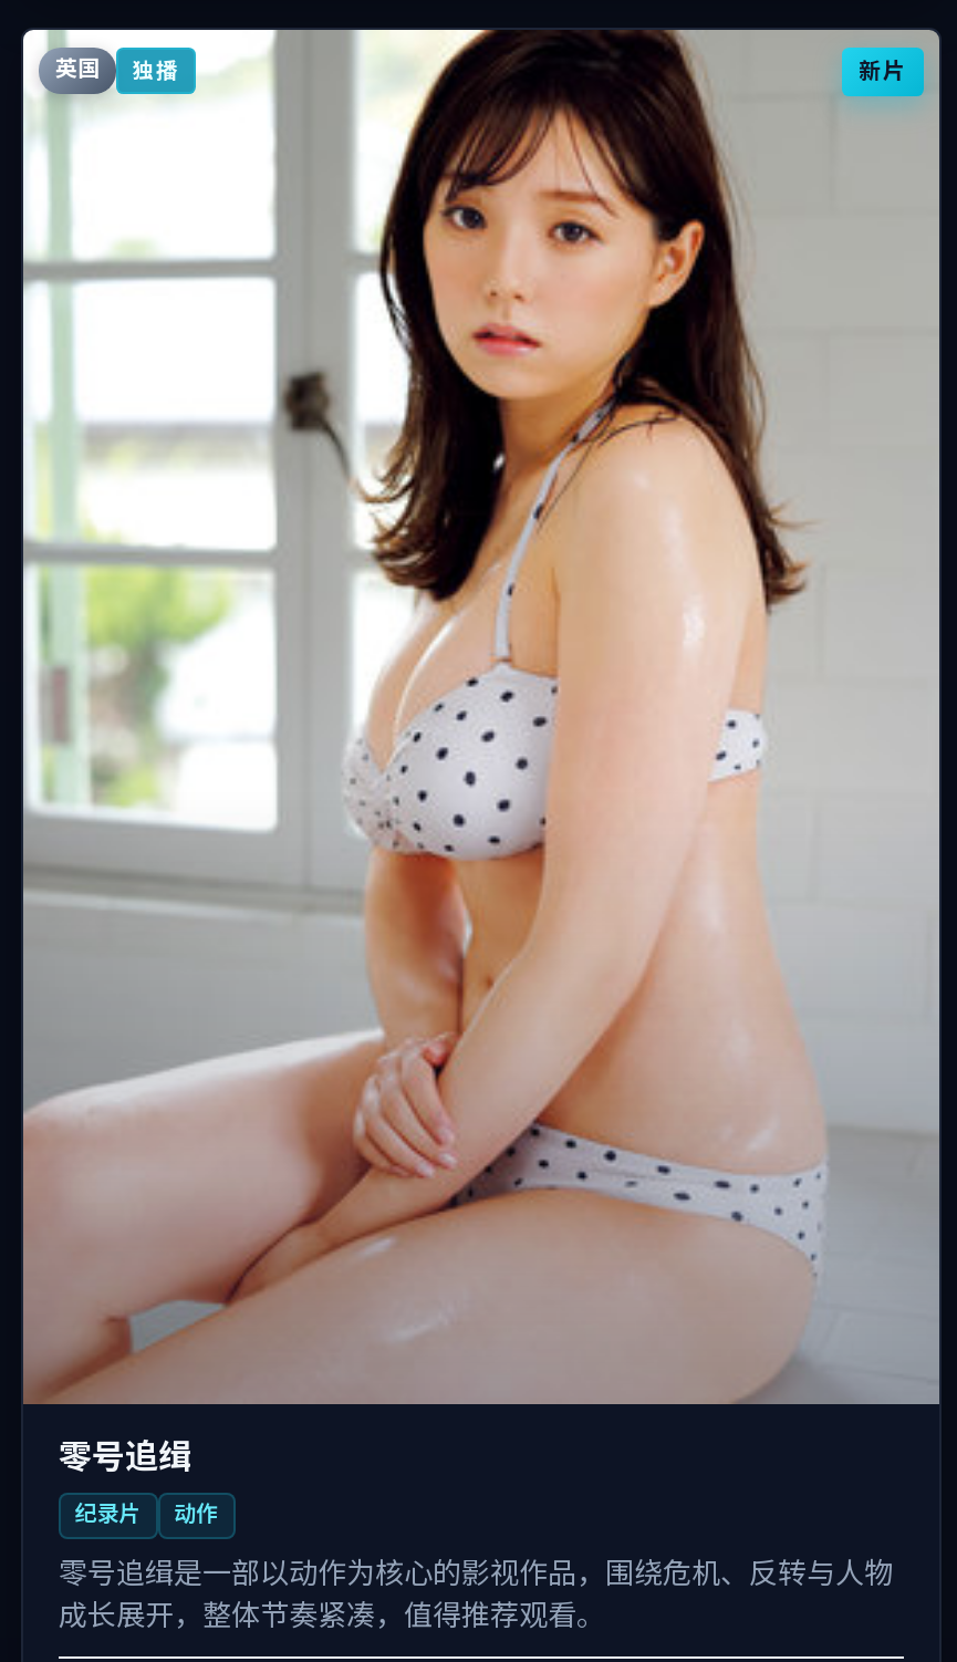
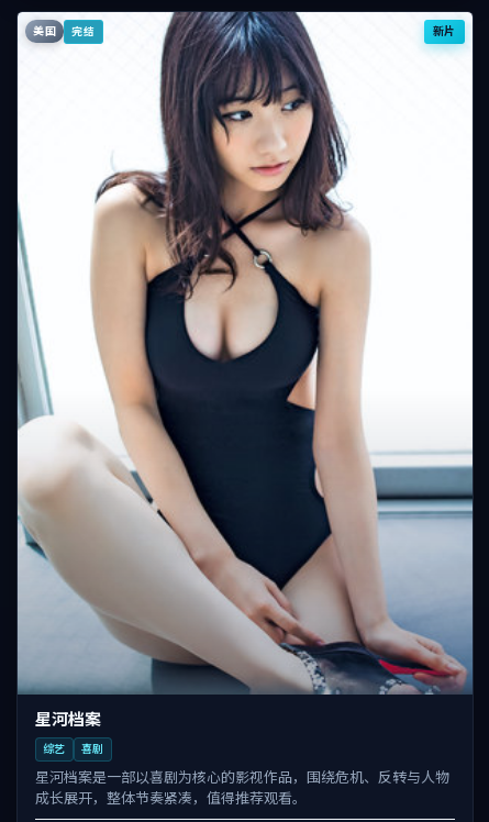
- [image]
- 英国
- 独播
+ [image]
+ 美国
+ 完结

- 零号追缉
+ 星河档案

- 纪录片
- 动作
+ 综艺
+ 喜剧

- 零号追缉是一部以动作为核心的影视作品，围绕危机、反转与人物
+ 星河档案是一部以喜剧为核心的影视作品，围绕危机、反转与人物
